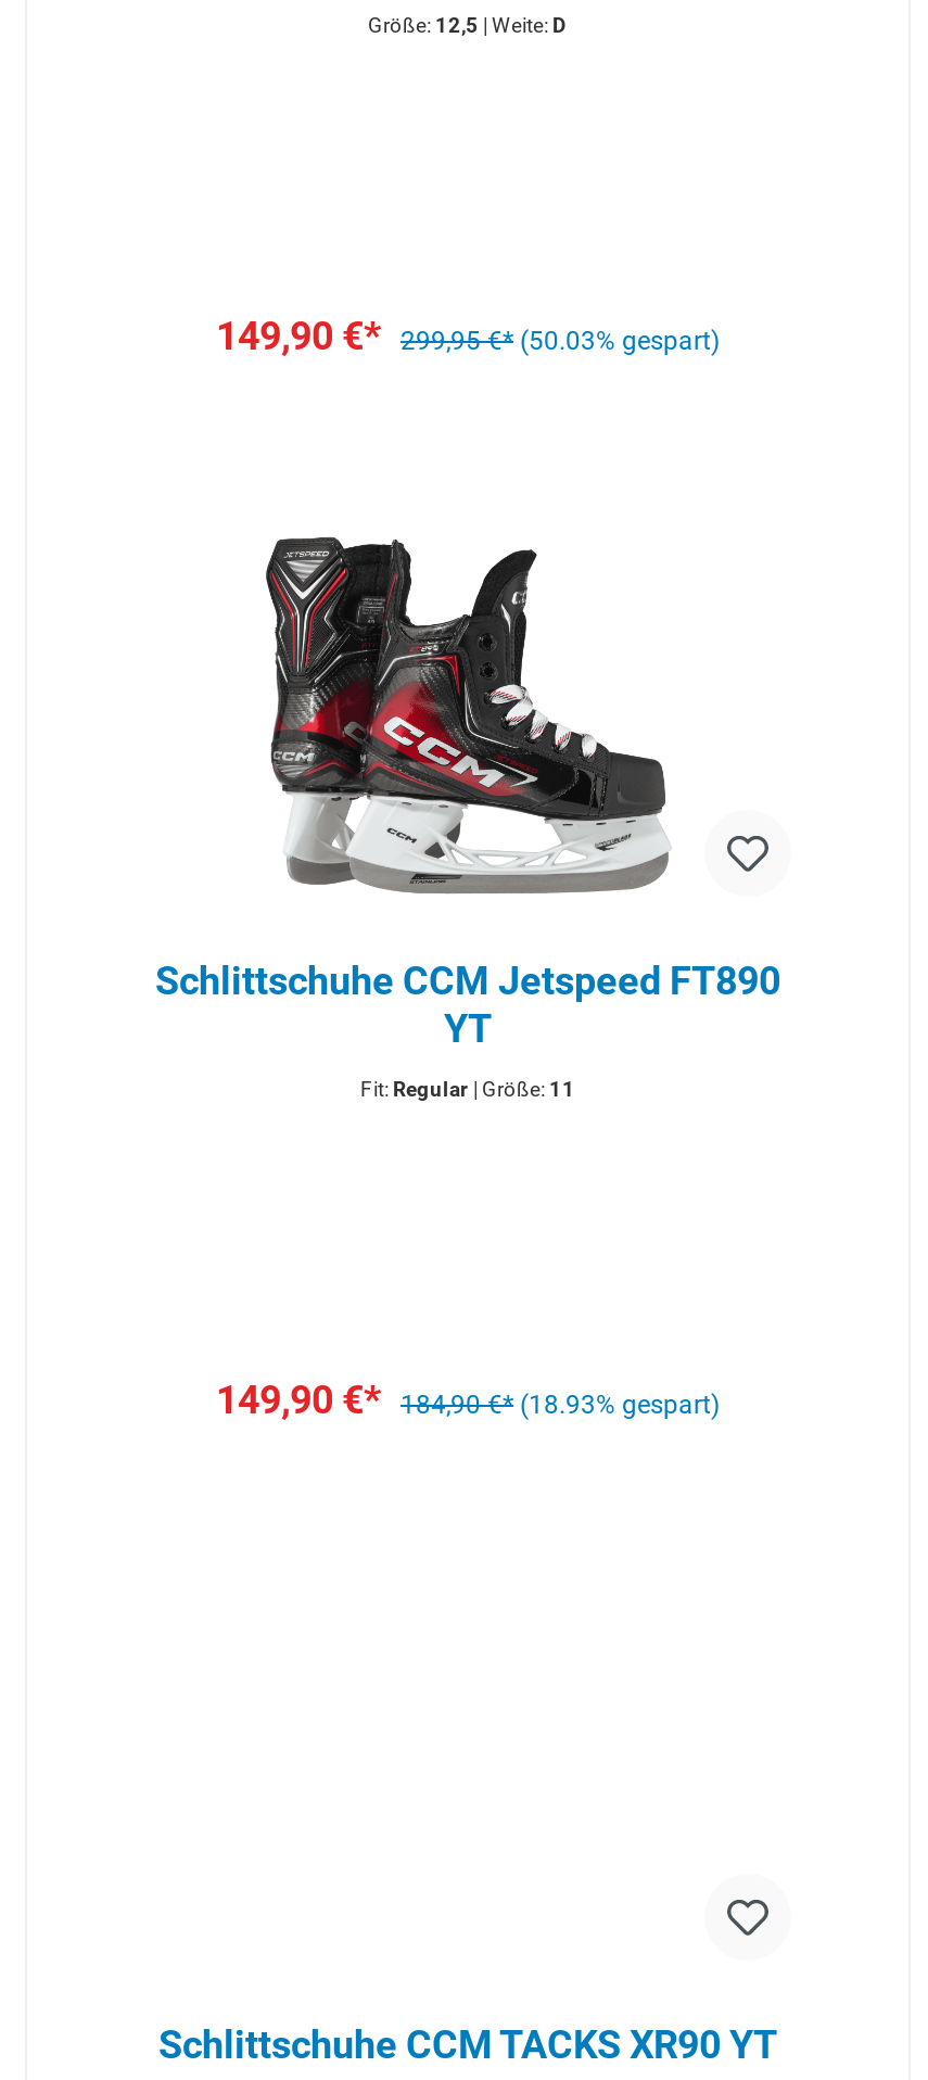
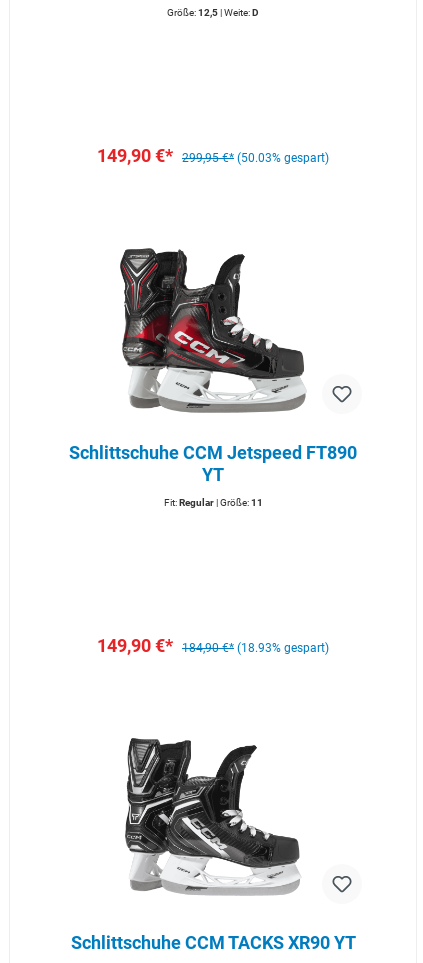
+ [image]
